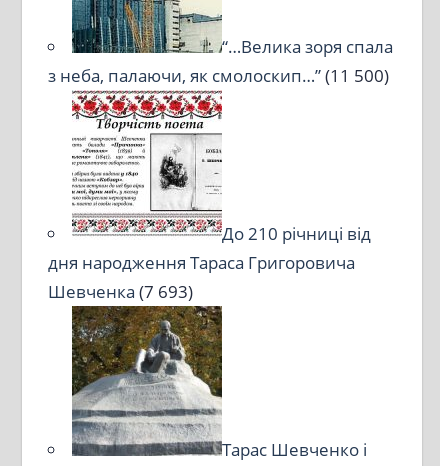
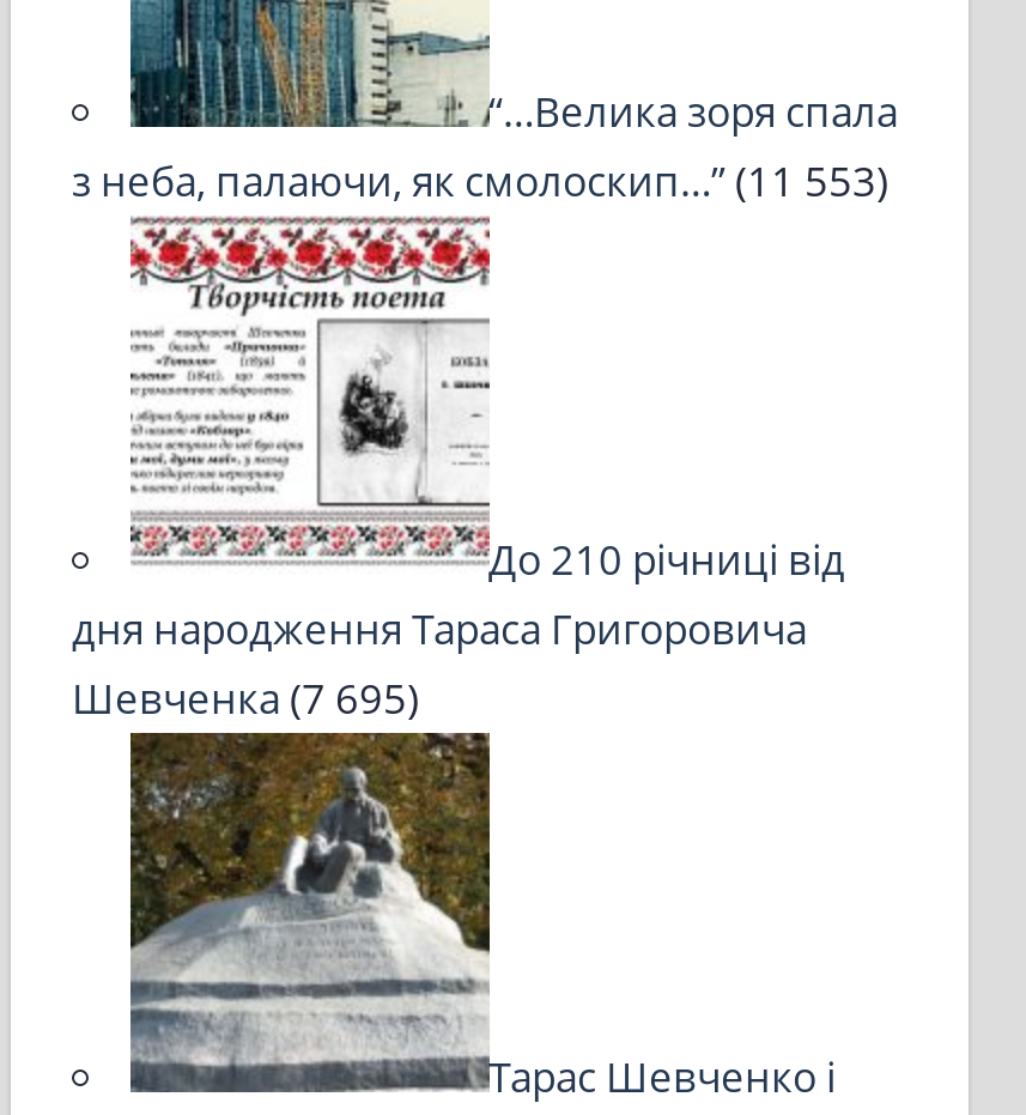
- з неба, палаючи, як смолоскип…” (11 500)
+ з неба, палаючи, як смолоскип…” (11 553)

- Шевченка (7 693)
+ Шевченка (7 695)
